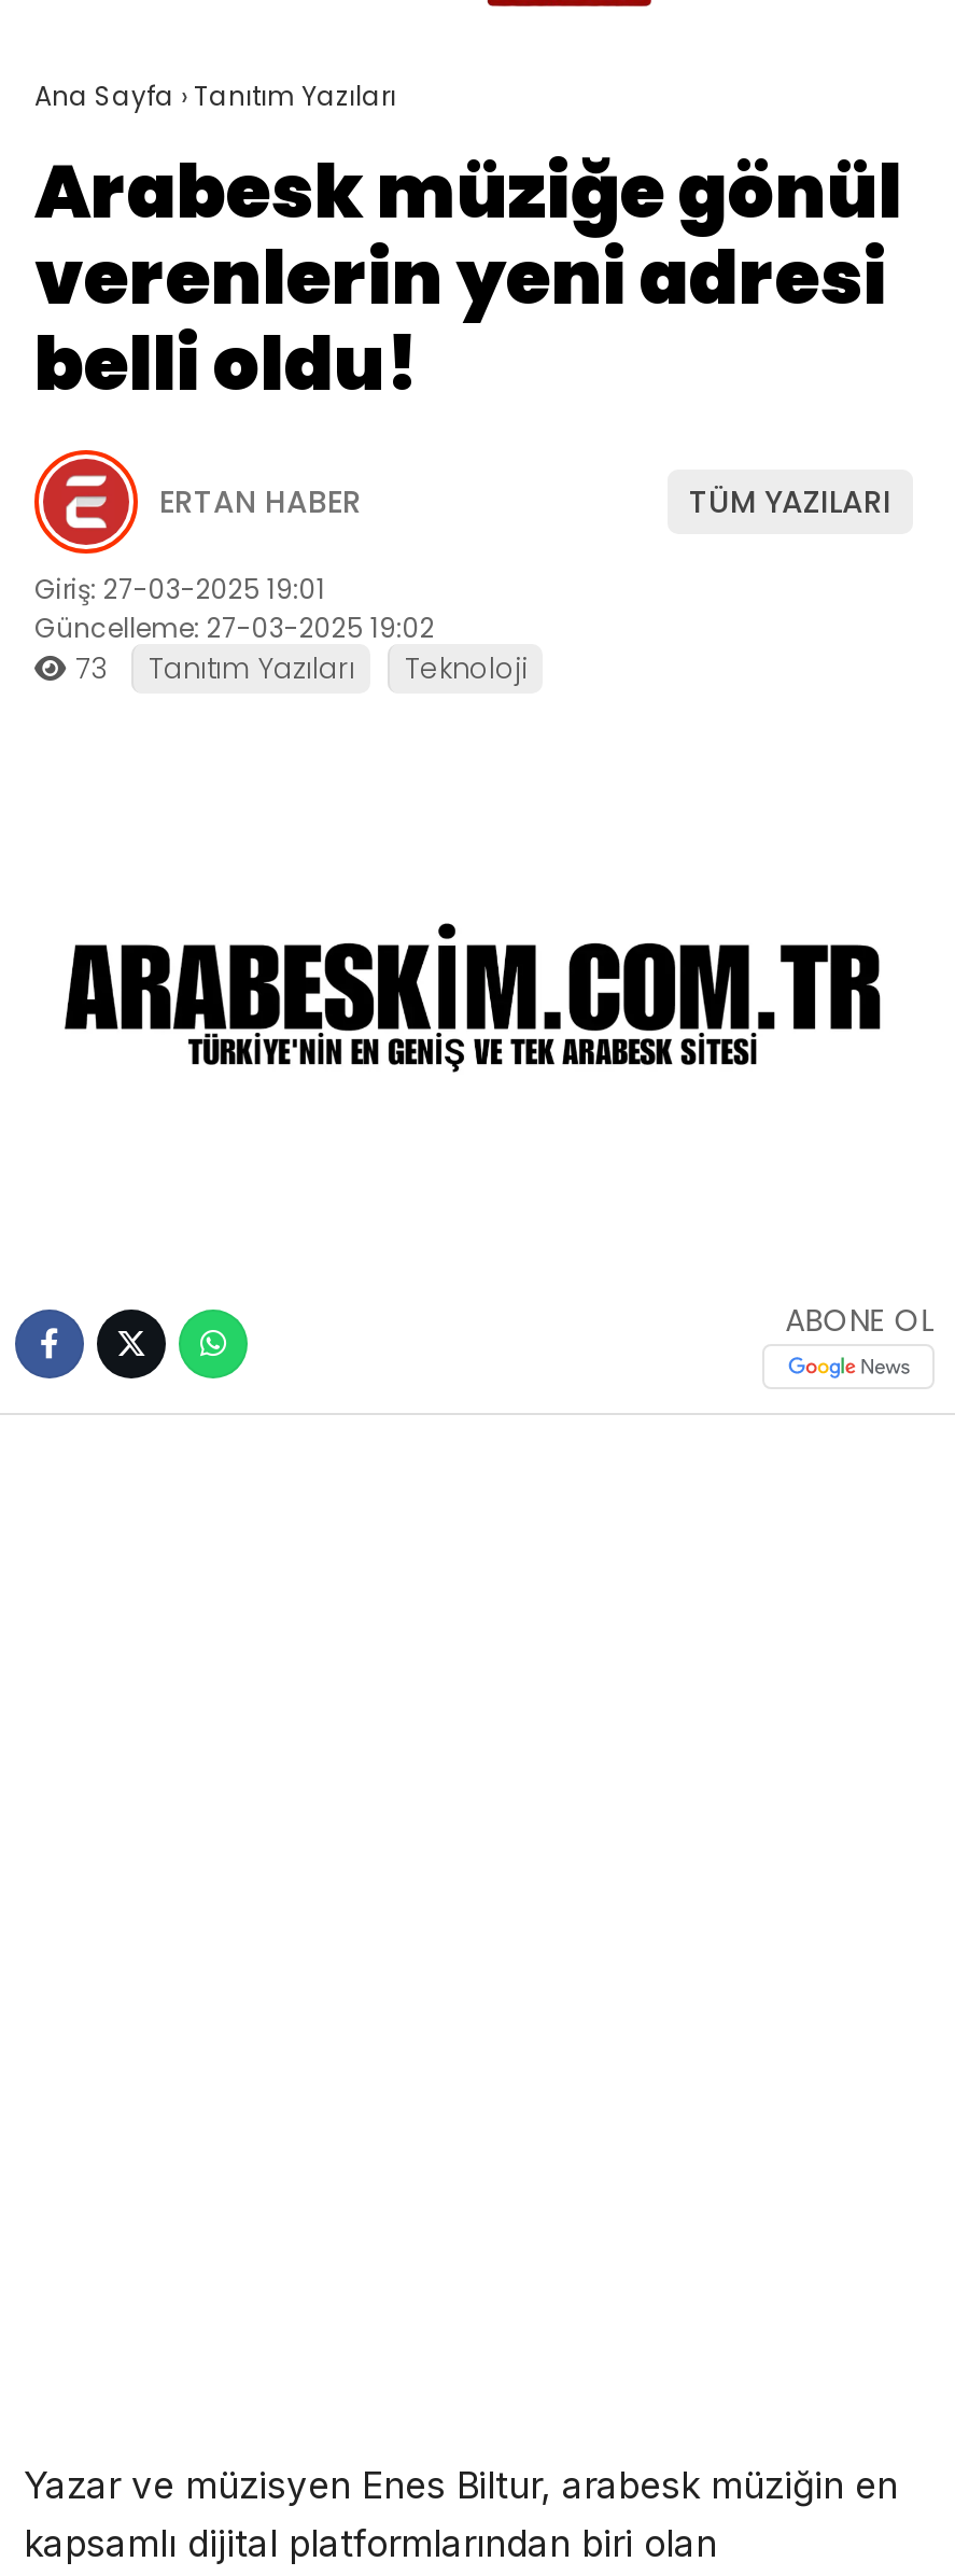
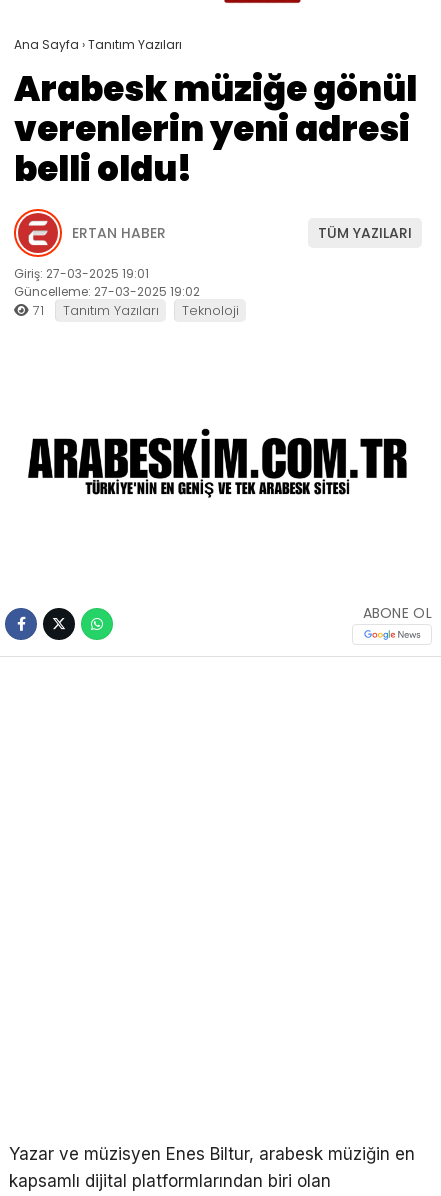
- 73 Tanıtım Yazıları Teknoloji
+ 71 Tanıtım Yazıları Teknoloji
